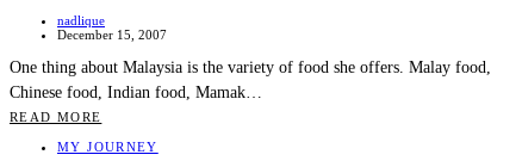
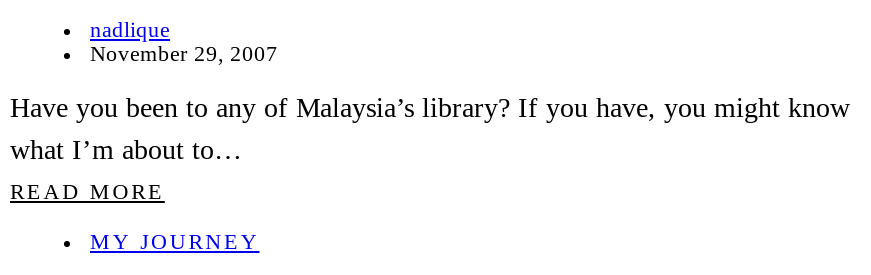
- December 15, 2007
+ November 29, 2007

- One thing about Malaysia is the variety of food she offers. Malay food,
- Chinese food, Indian food, Mamak…
+ Have you been to any of Malaysia’s library? If you have, you might know
+ what I’m about to…
